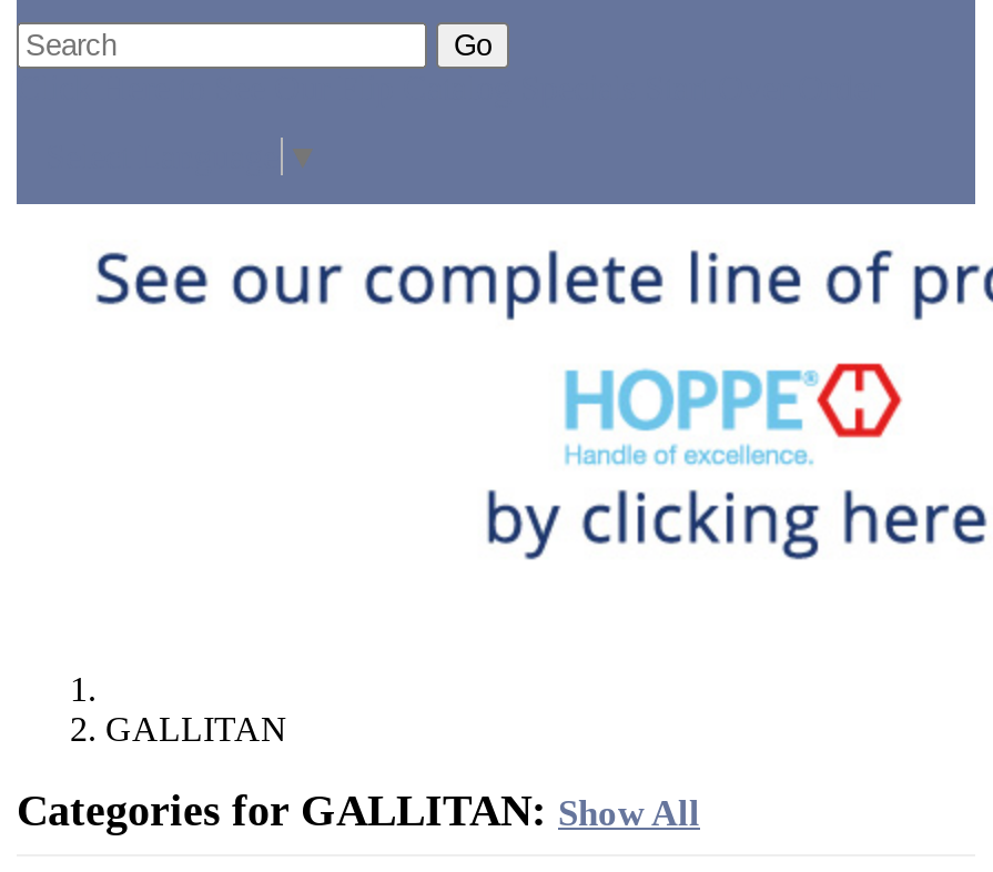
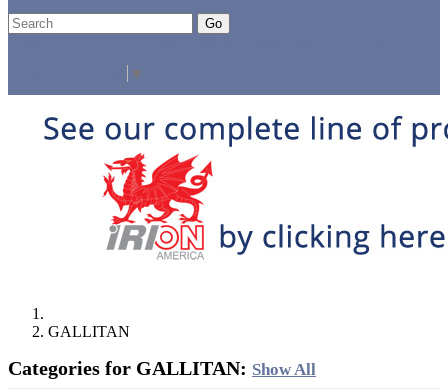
+ [image]

- [image]
